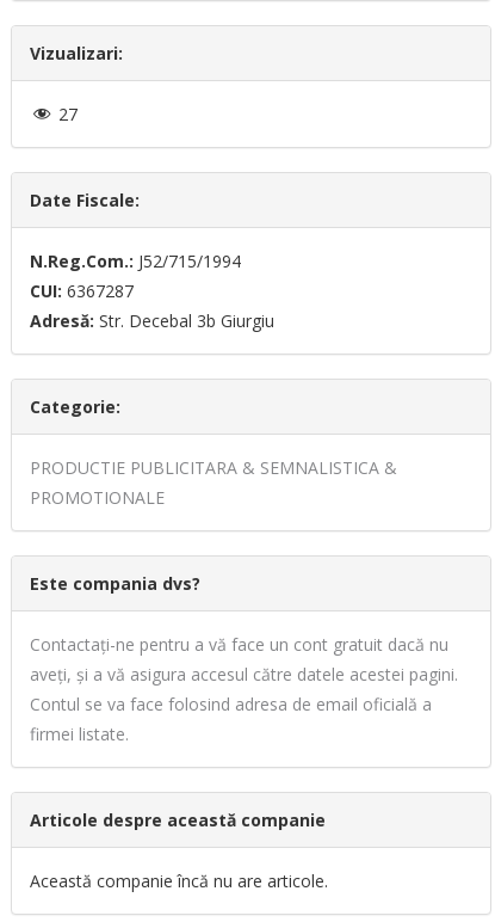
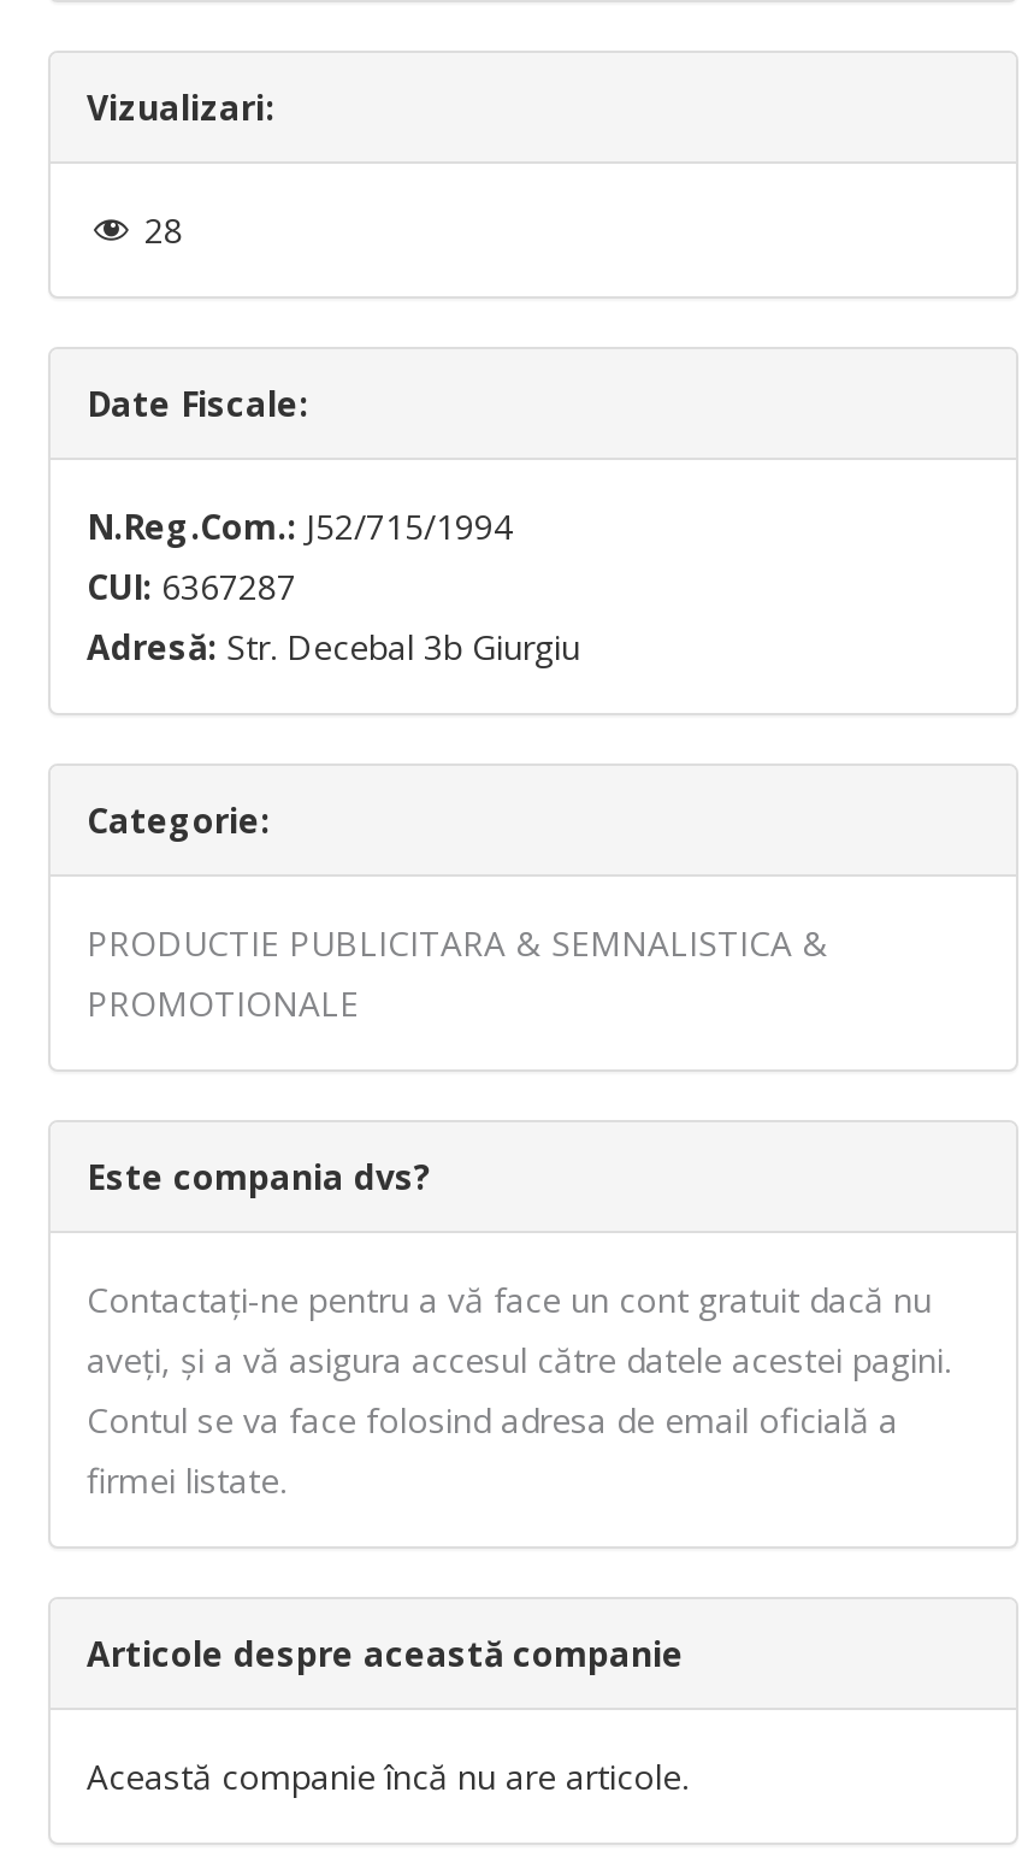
- 27
+ 28
